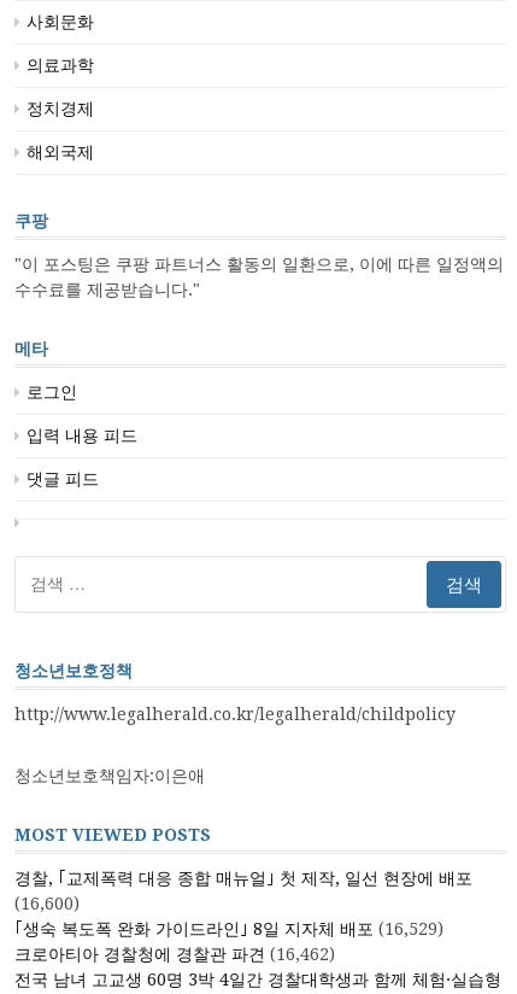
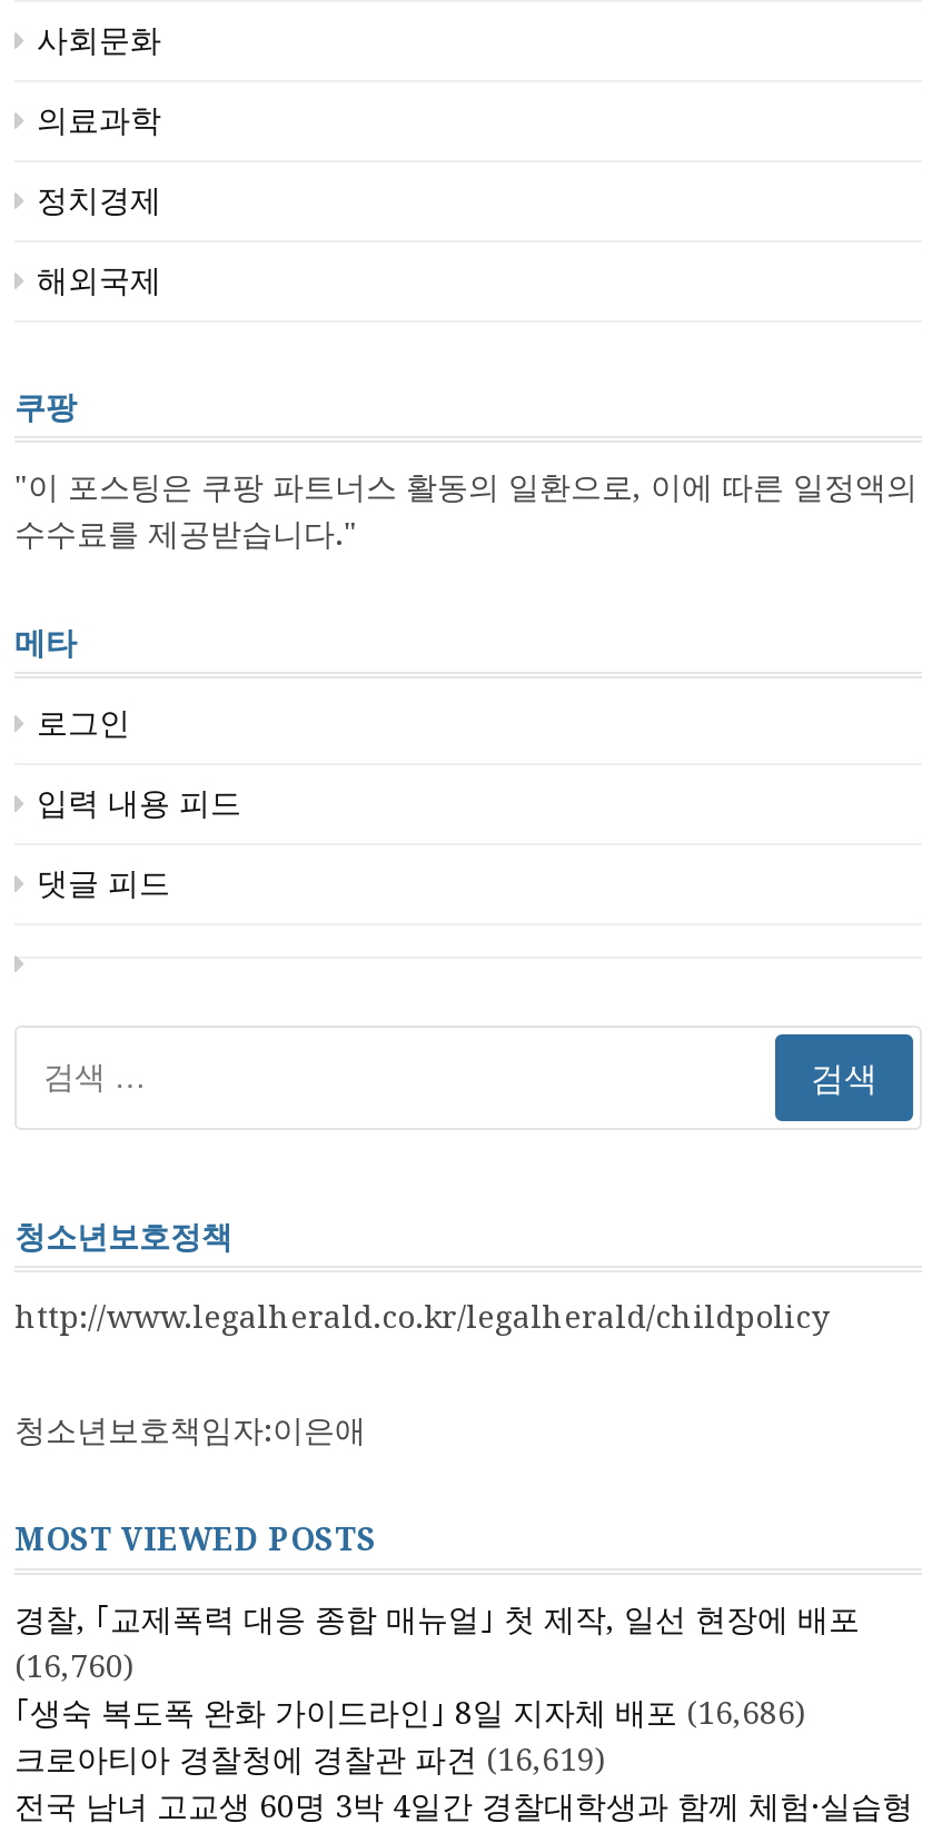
- (16,600)
+ (16,760)

- ｢생숙 복도폭 완화 가이드라인｣ 8일 지자체 배포 (16,529)
+ ｢생숙 복도폭 완화 가이드라인｣ 8일 지자체 배포 (16,686)

- 크로아티아 경찰청에 경찰관 파견 (16,462)
+ 크로아티아 경찰청에 경찰관 파견 (16,619)
